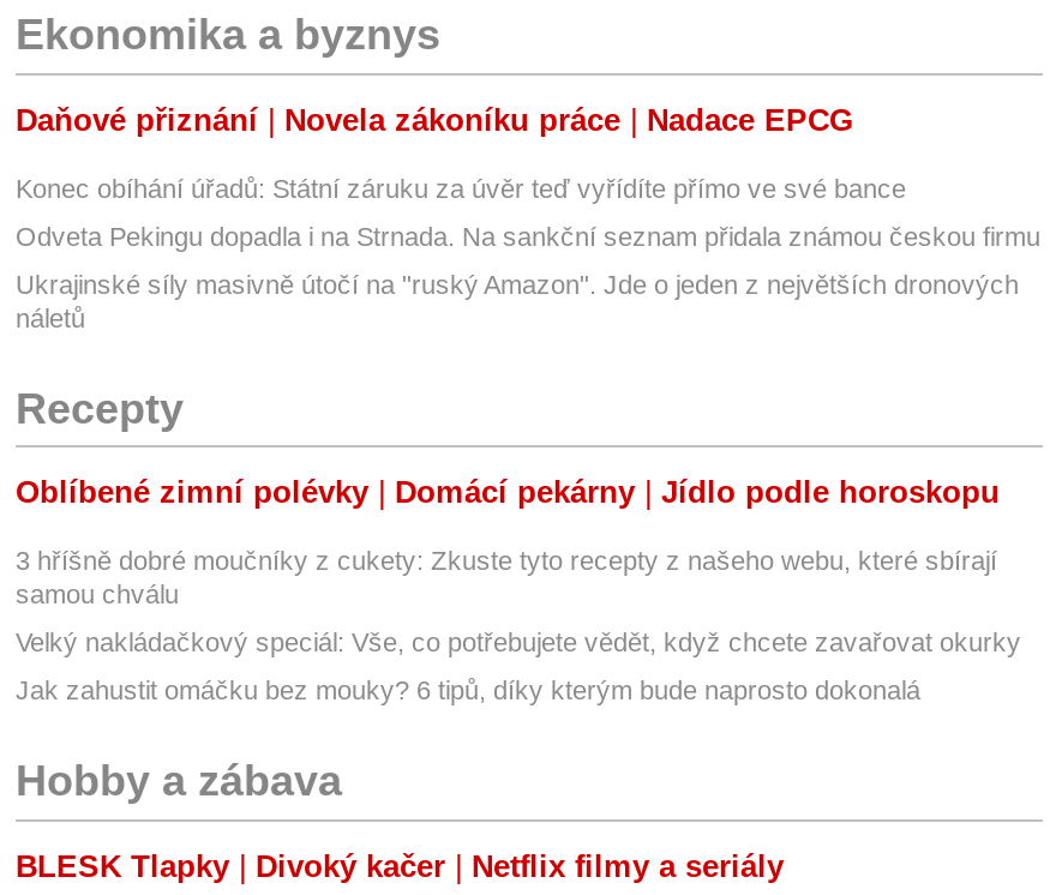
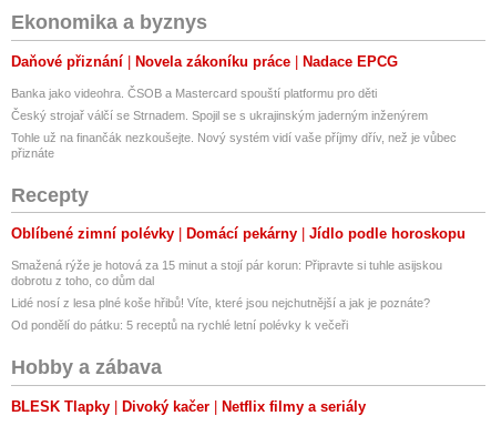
- Konec obíhání úřadů: Státní záruku za úvěr teď vyřídíte přímo ve své bance
+ Banka jako videohra. ČSOB a Mastercard spouští platformu pro děti

- Odveta Pekingu dopadla i na Strnada. Na sankční seznam přidala známou českou firmu
+ Český strojař válčí se Strnadem. Spojil se s ukrajinským jaderným inženýrem

- Ukrajinské síly masivně útočí na "ruský Amazon". Jde o jeden z největších dronových
- náletů
+ Tohle už na finančák nezkoušejte. Nový systém vidí vaše příjmy dřív, než je vůbec
+ přiznáte

- 3 hříšně dobré moučníky z cukety: Zkuste tyto recepty z našeho webu, které sbírají
- samou chválu
+ Smažená rýže je hotová za 15 minut a stojí pár korun: Připravte si tuhle asijskou
+ dobrotu z toho, co dům dal

- Velký nakládačkový speciál: Vše, co potřebujete vědět, když chcete zavařovat okurky
+ Lidé nosí z lesa plné koše hřibů! Víte, které jsou nejchutnější a jak je poznáte?

- Jak zahustit omáčku bez mouky? 6 tipů, díky kterým bude naprosto dokonalá
+ Od pondělí do pátku: 5 receptů na rychlé letní polévky k večeři
